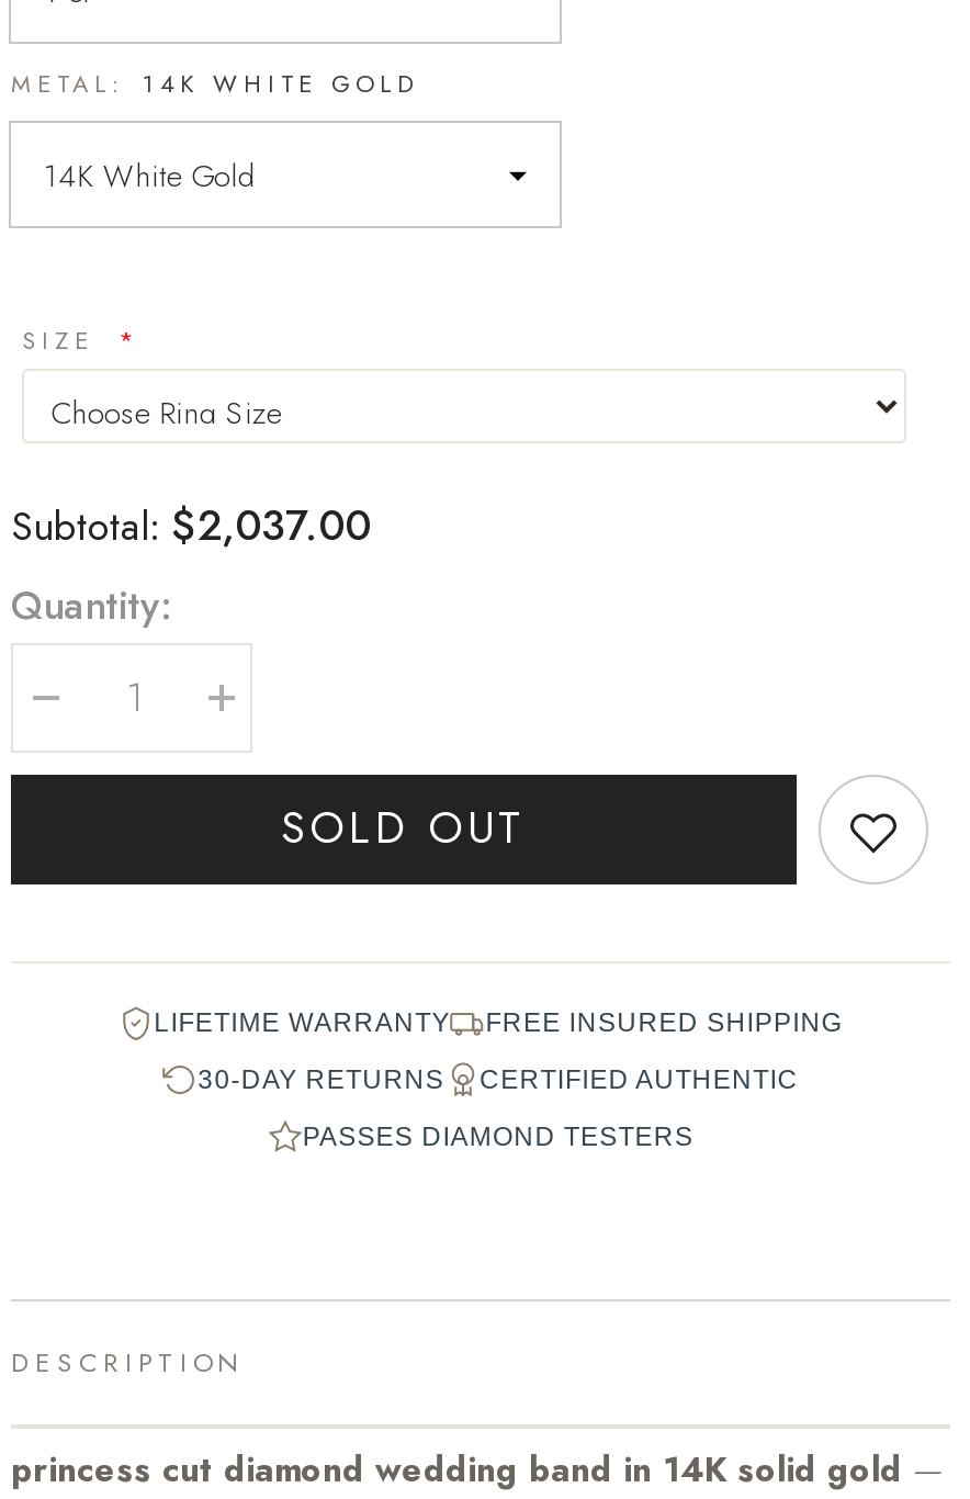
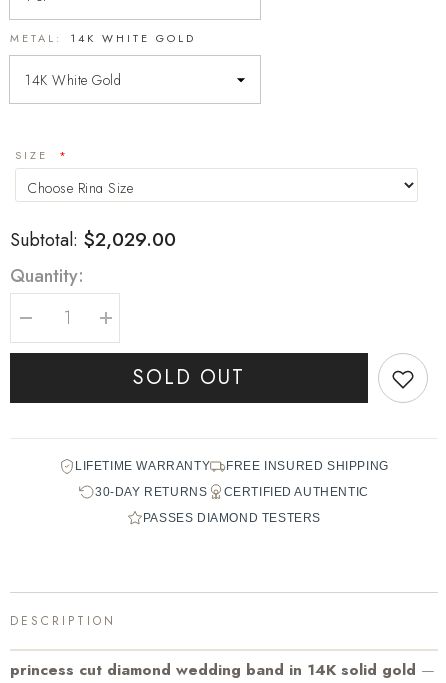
- Subtotal: $2,037.00
+ Subtotal: $2,029.00
